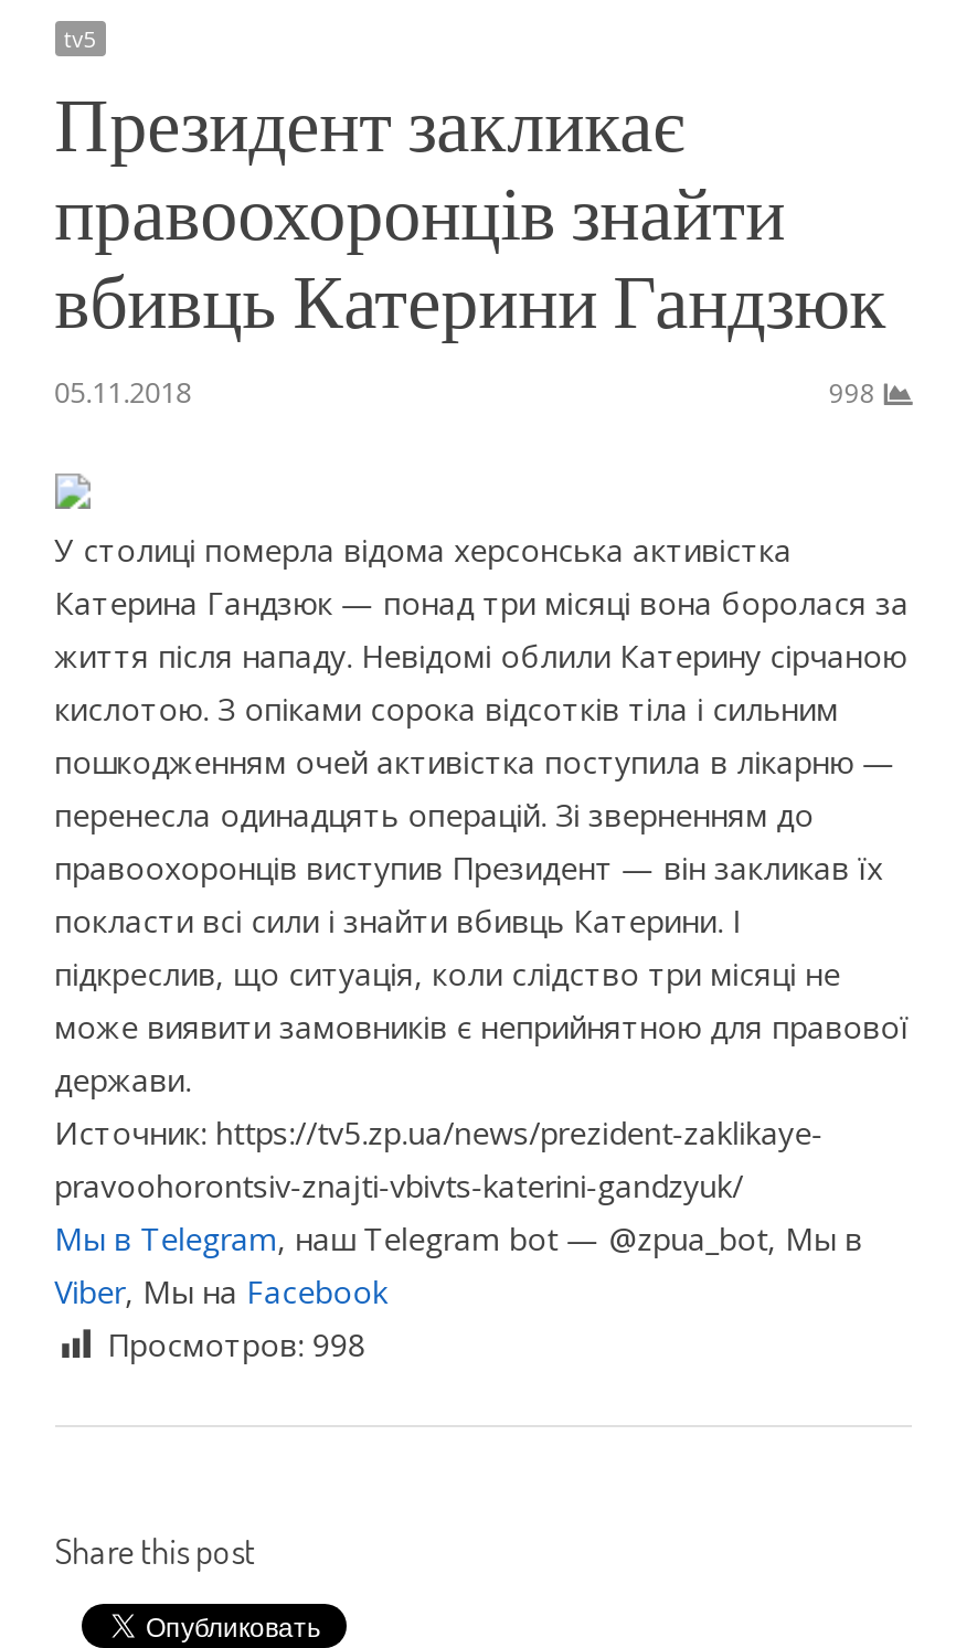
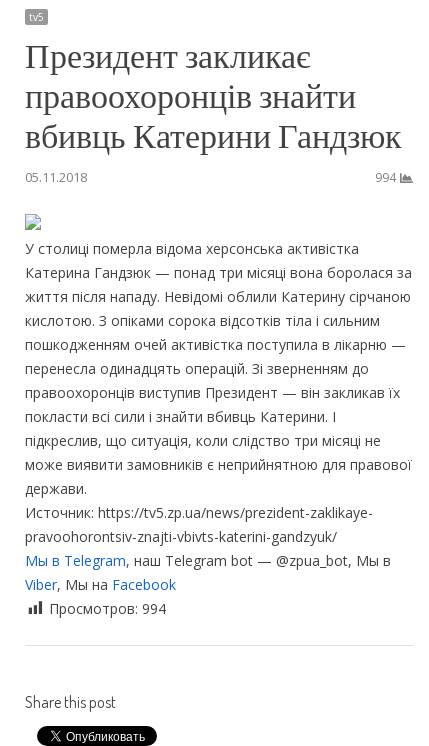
- 998
+ 994

- Просмотров: 998
+ Просмотров: 994
